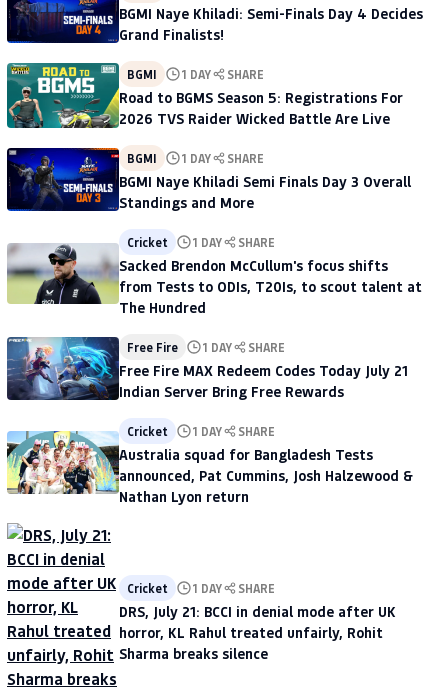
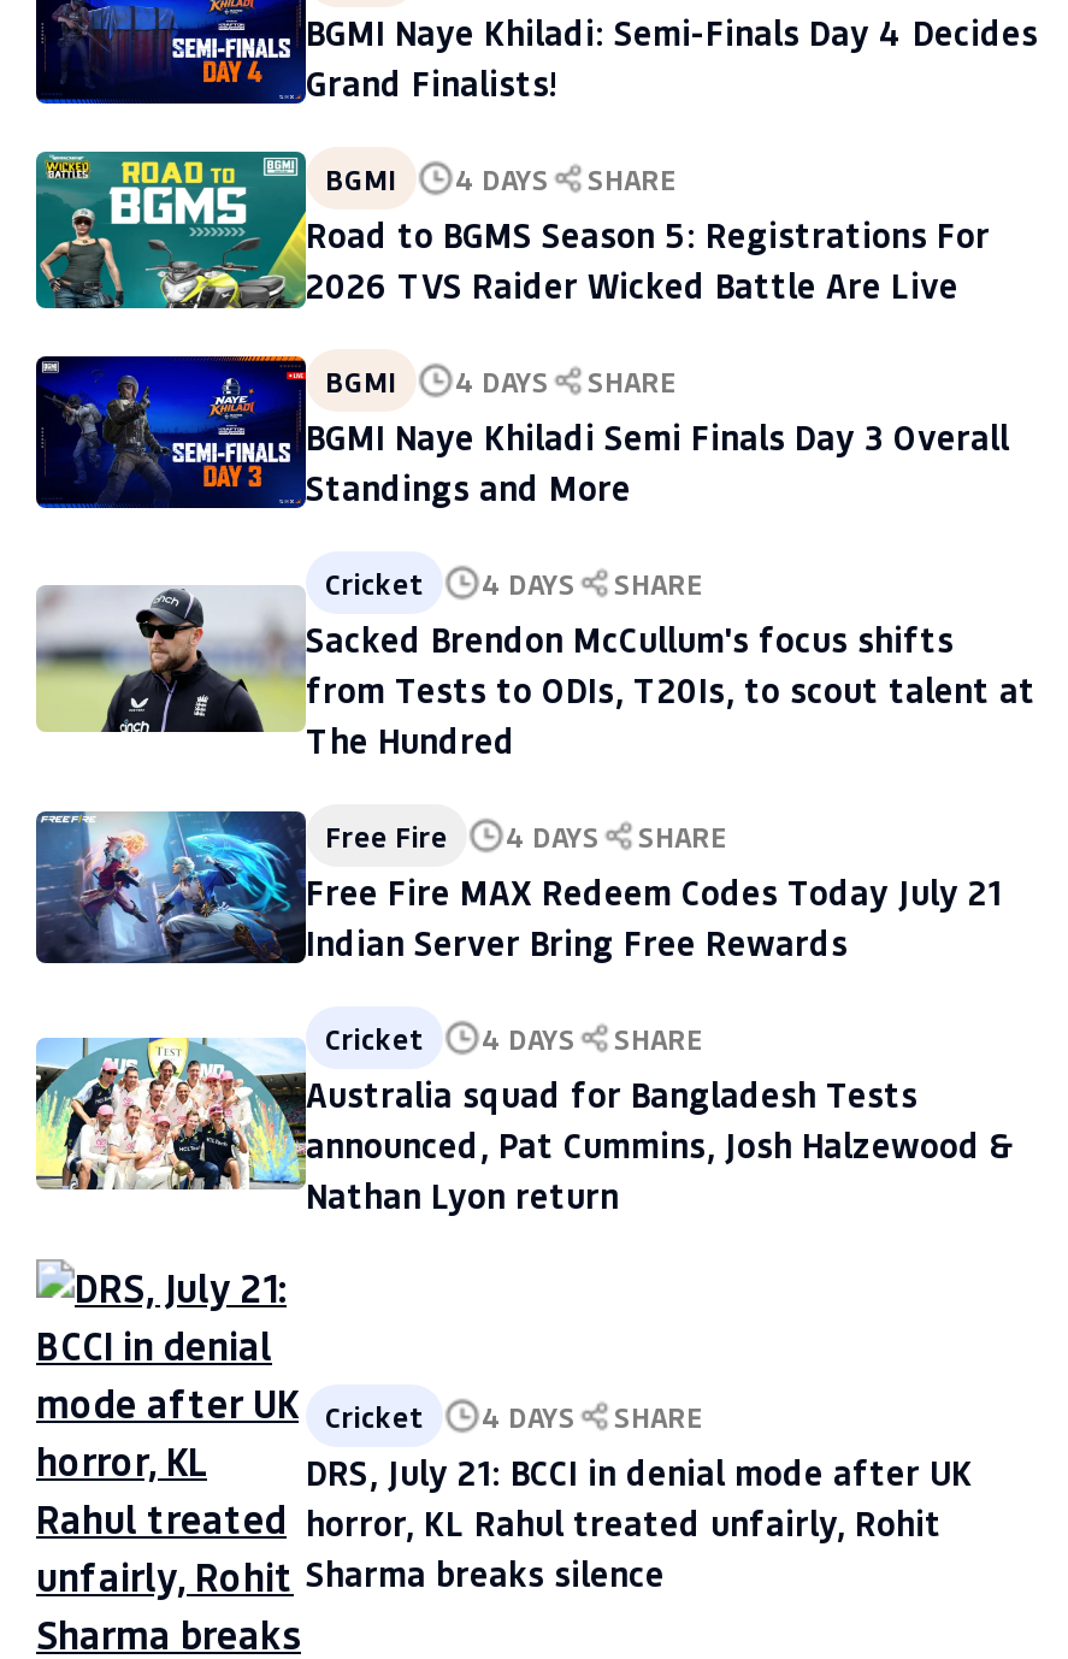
- BGMI 1 DAY SHARE
+ BGMI 4 DAYS SHARE

- BGMI 1 DAY SHARE
+ BGMI 4 DAYS SHARE

- Cricket 1 DAY SHARE
+ Cricket 4 DAYS SHARE

- Free Fire 1 DAY SHARE
+ Free Fire 4 DAYS SHARE

- Cricket 1 DAY SHARE
+ Cricket 4 DAYS SHARE

- Cricket 1 DAY SHARE
+ Cricket 4 DAYS SHARE
